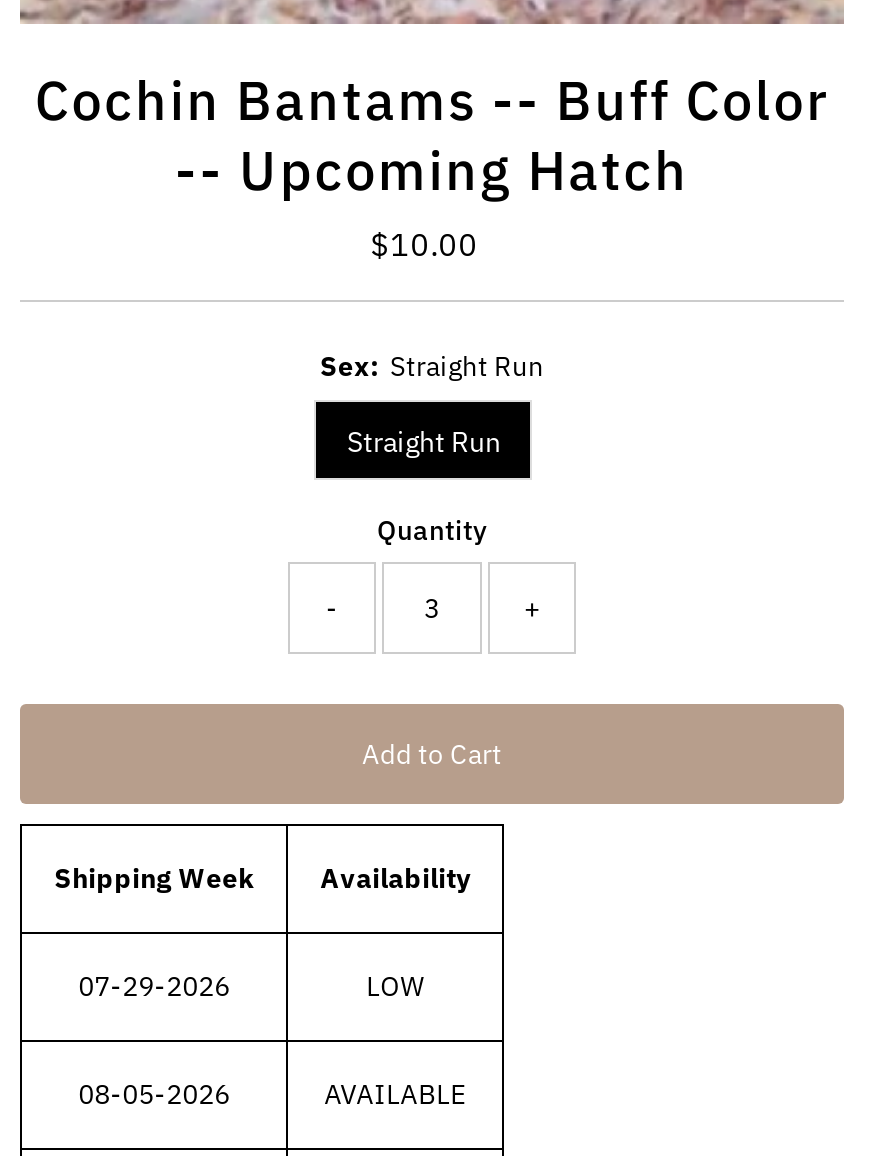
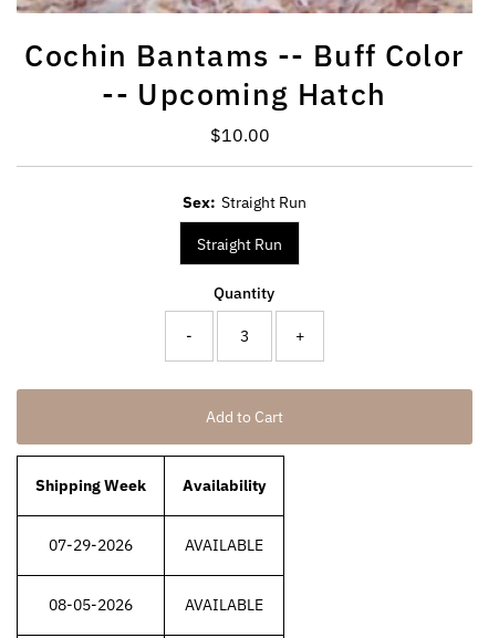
- LOW
+ AVAILABLE
